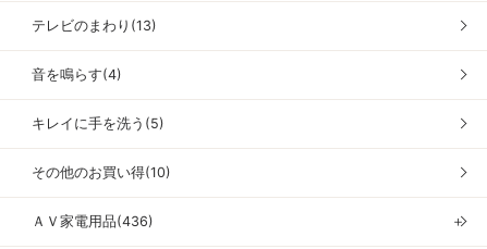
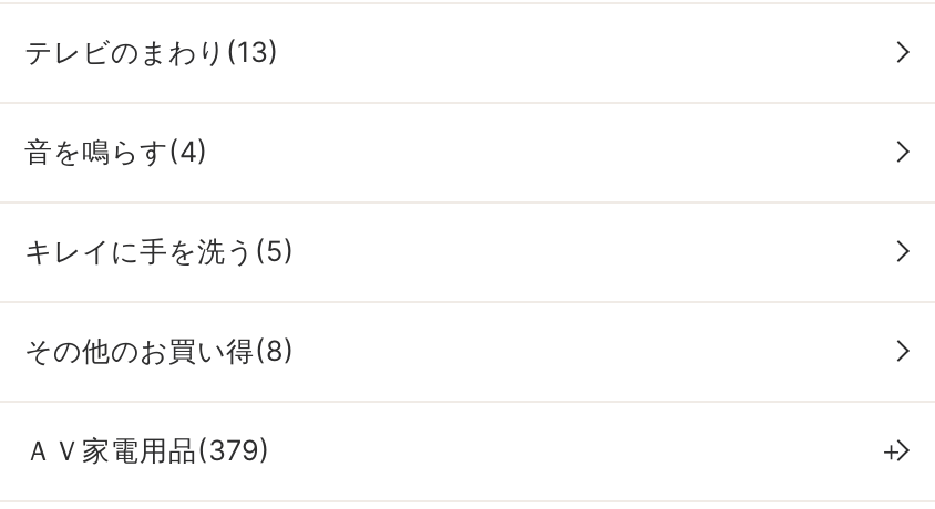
- その他のお買い得(10)
+ その他のお買い得(8)

- ＡＶ家電用品(436)
+ ＡＶ家電用品(379)
